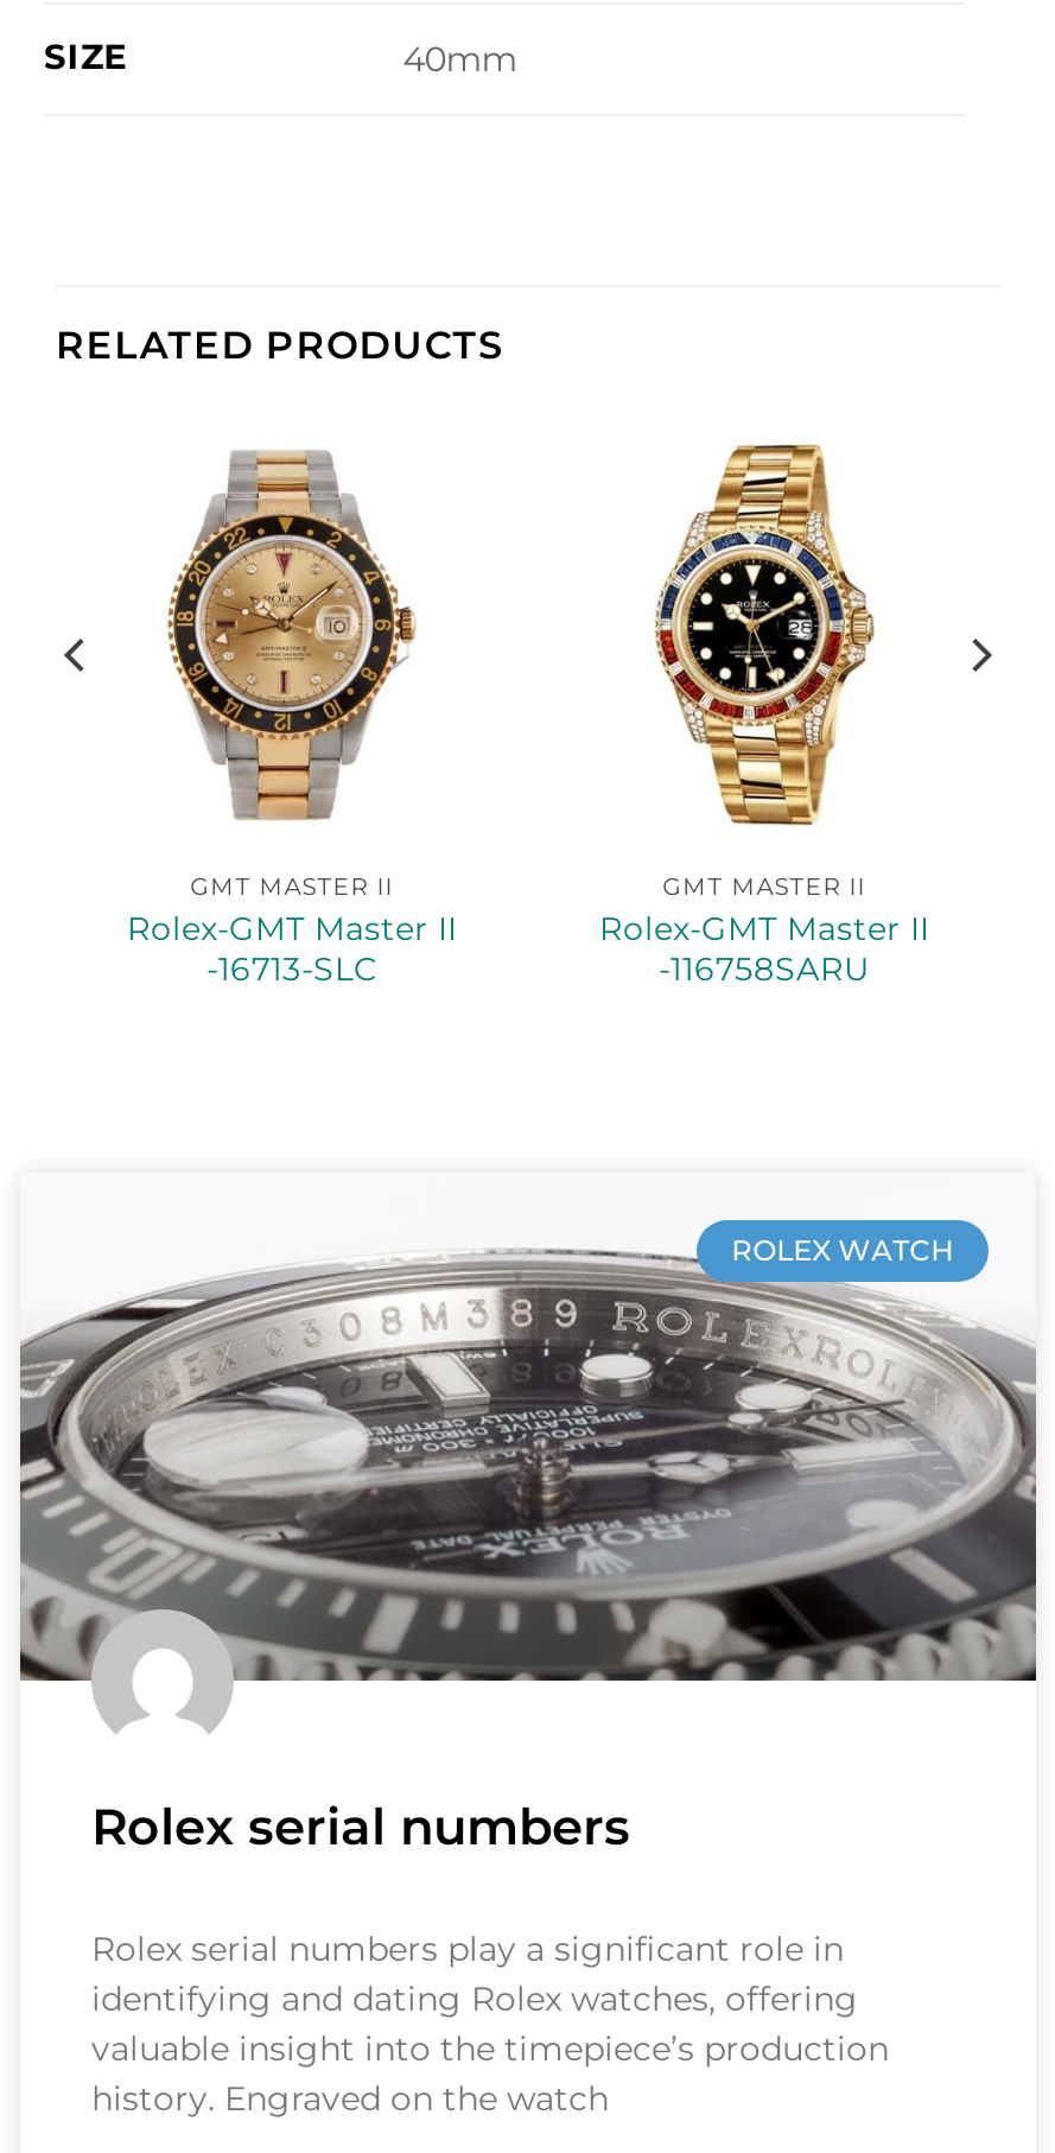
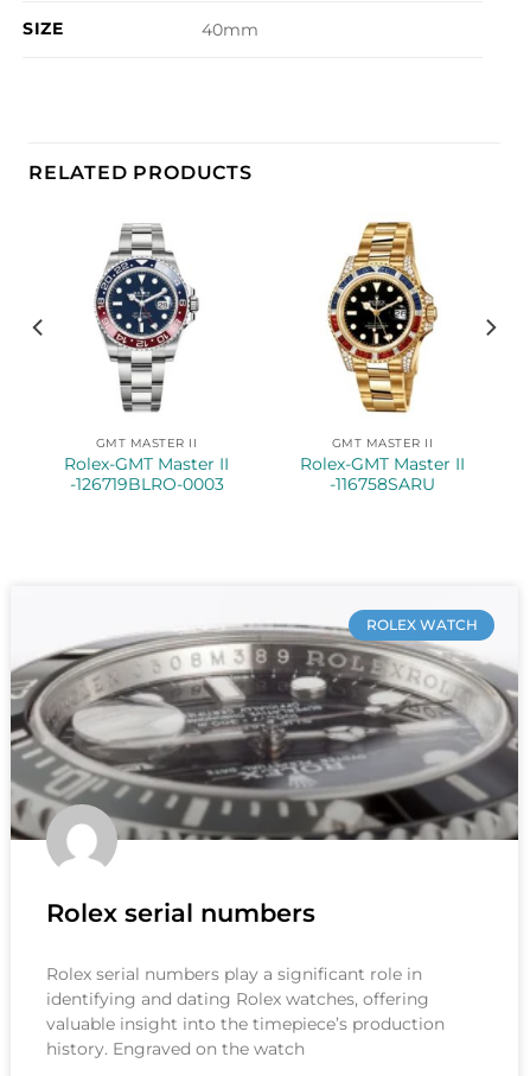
- [image]
+ [image]

- -16713-SLC
+ -126719BLRO-0003
